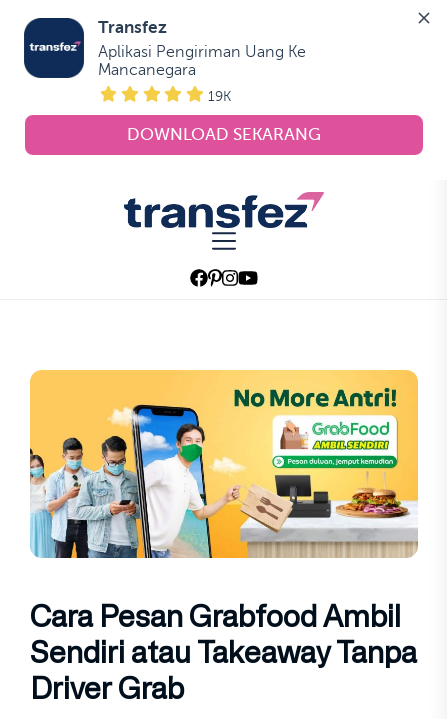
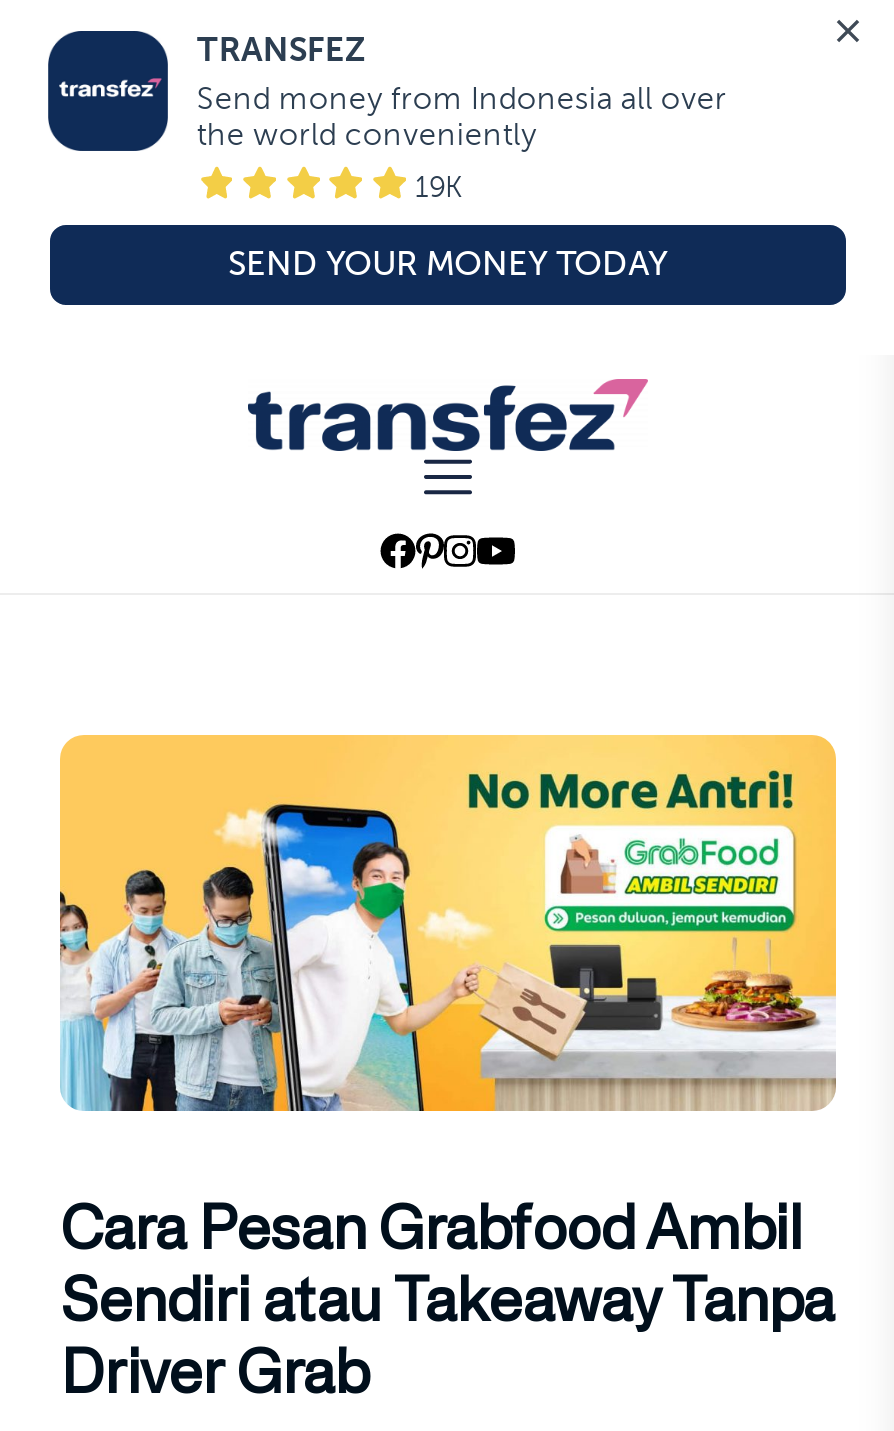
- Transfez
- Aplikasi Pengiriman Uang Ke
- Mancanegara
+ TRANSFEZ
+ Send money from Indonesia all over
+ the world conveniently

- DOWNLOAD SEKARANG
+ SEND YOUR MONEY TODAY
